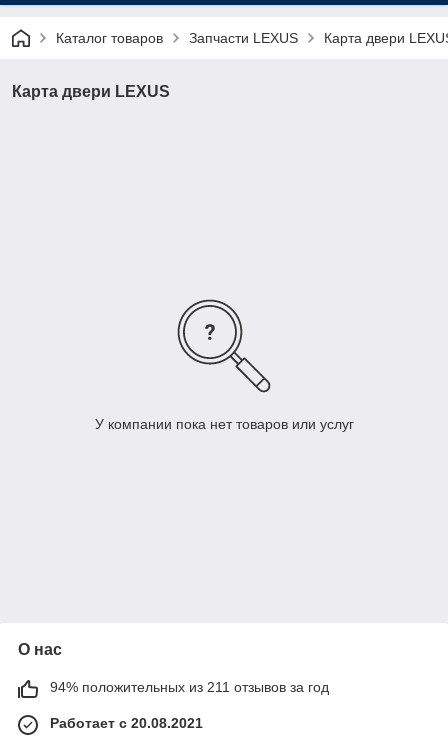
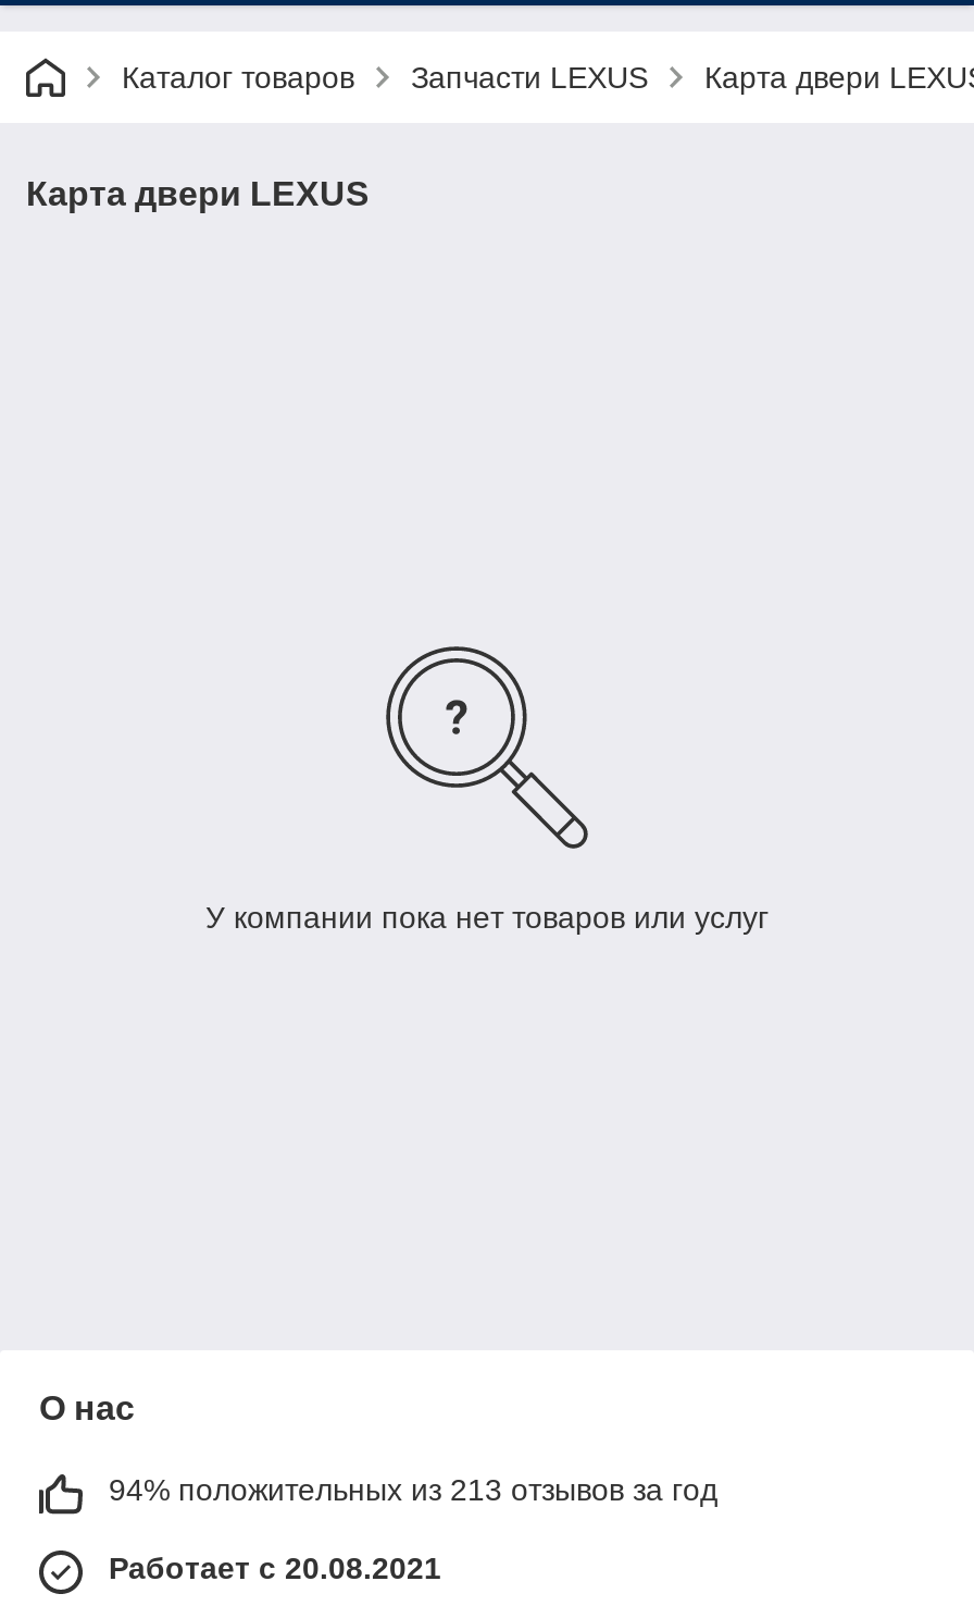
- 94% положительных из 211 отзывов за год
+ 94% положительных из 213 отзывов за год
